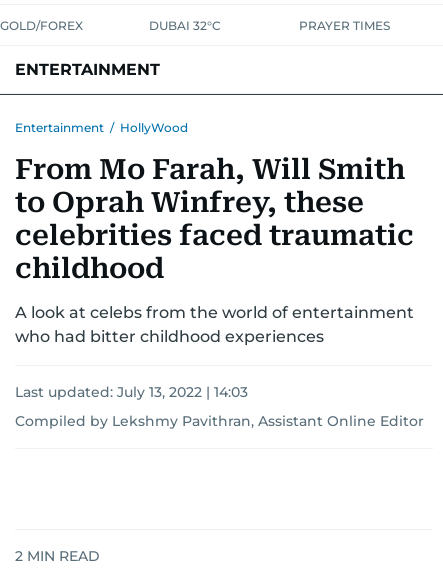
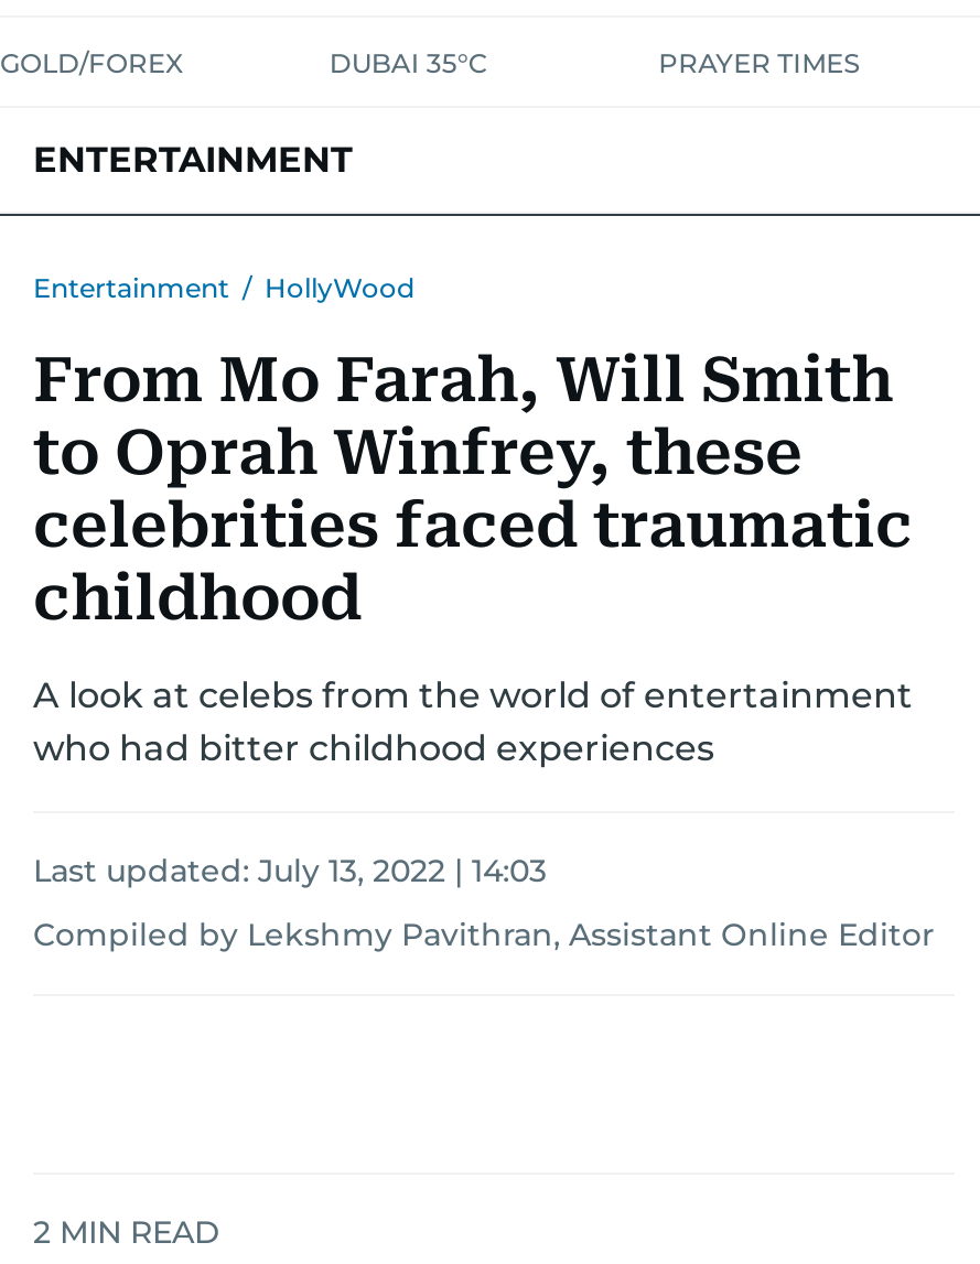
- DUBAI 32°C
+ DUBAI 35°C
